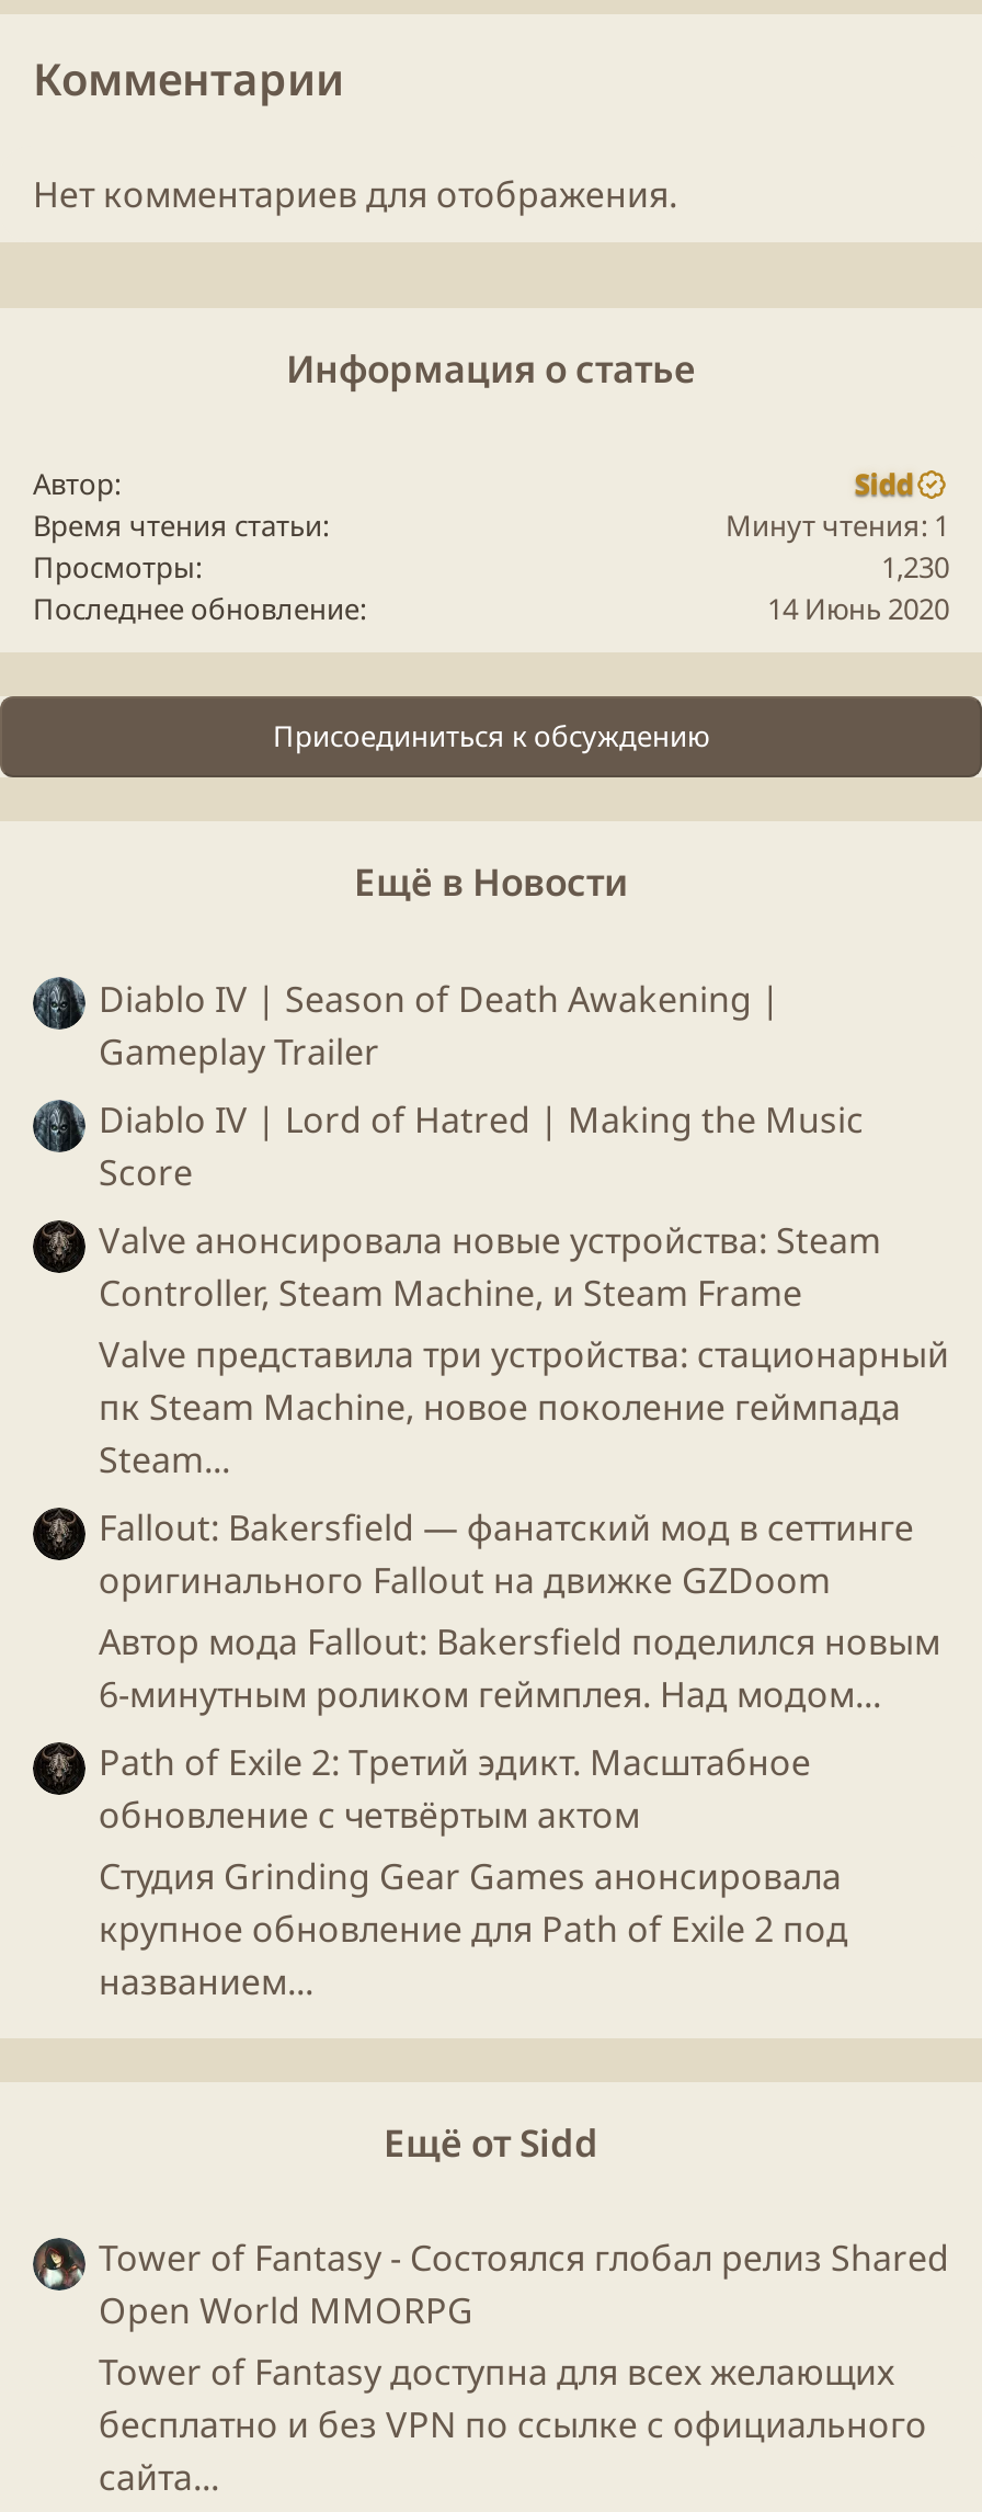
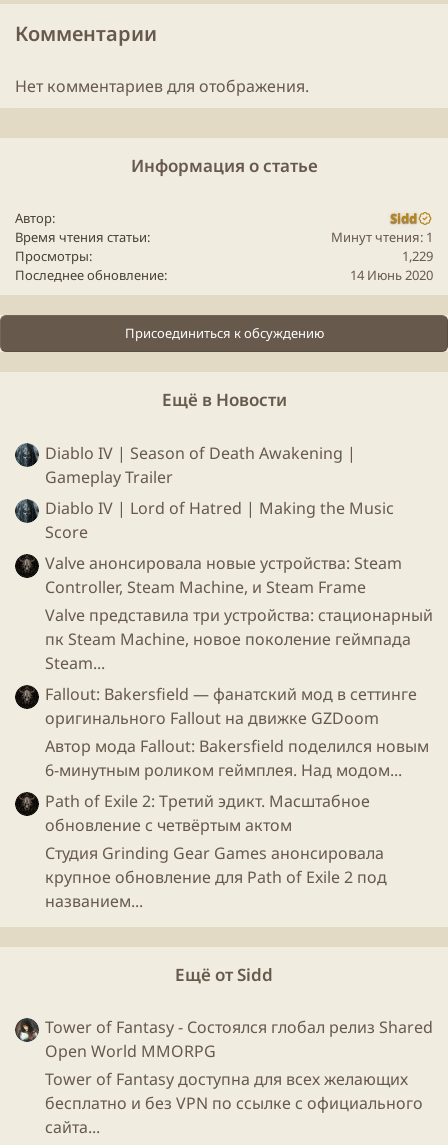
- 1,230
+ 1,229
